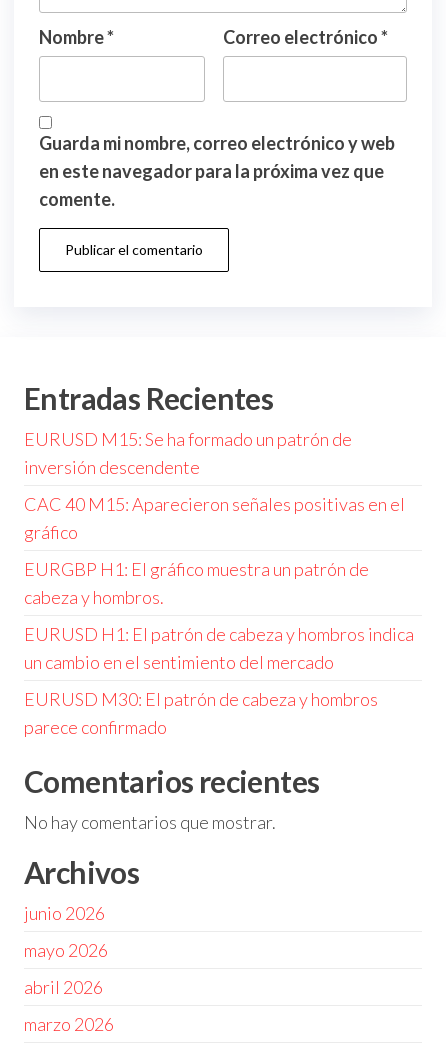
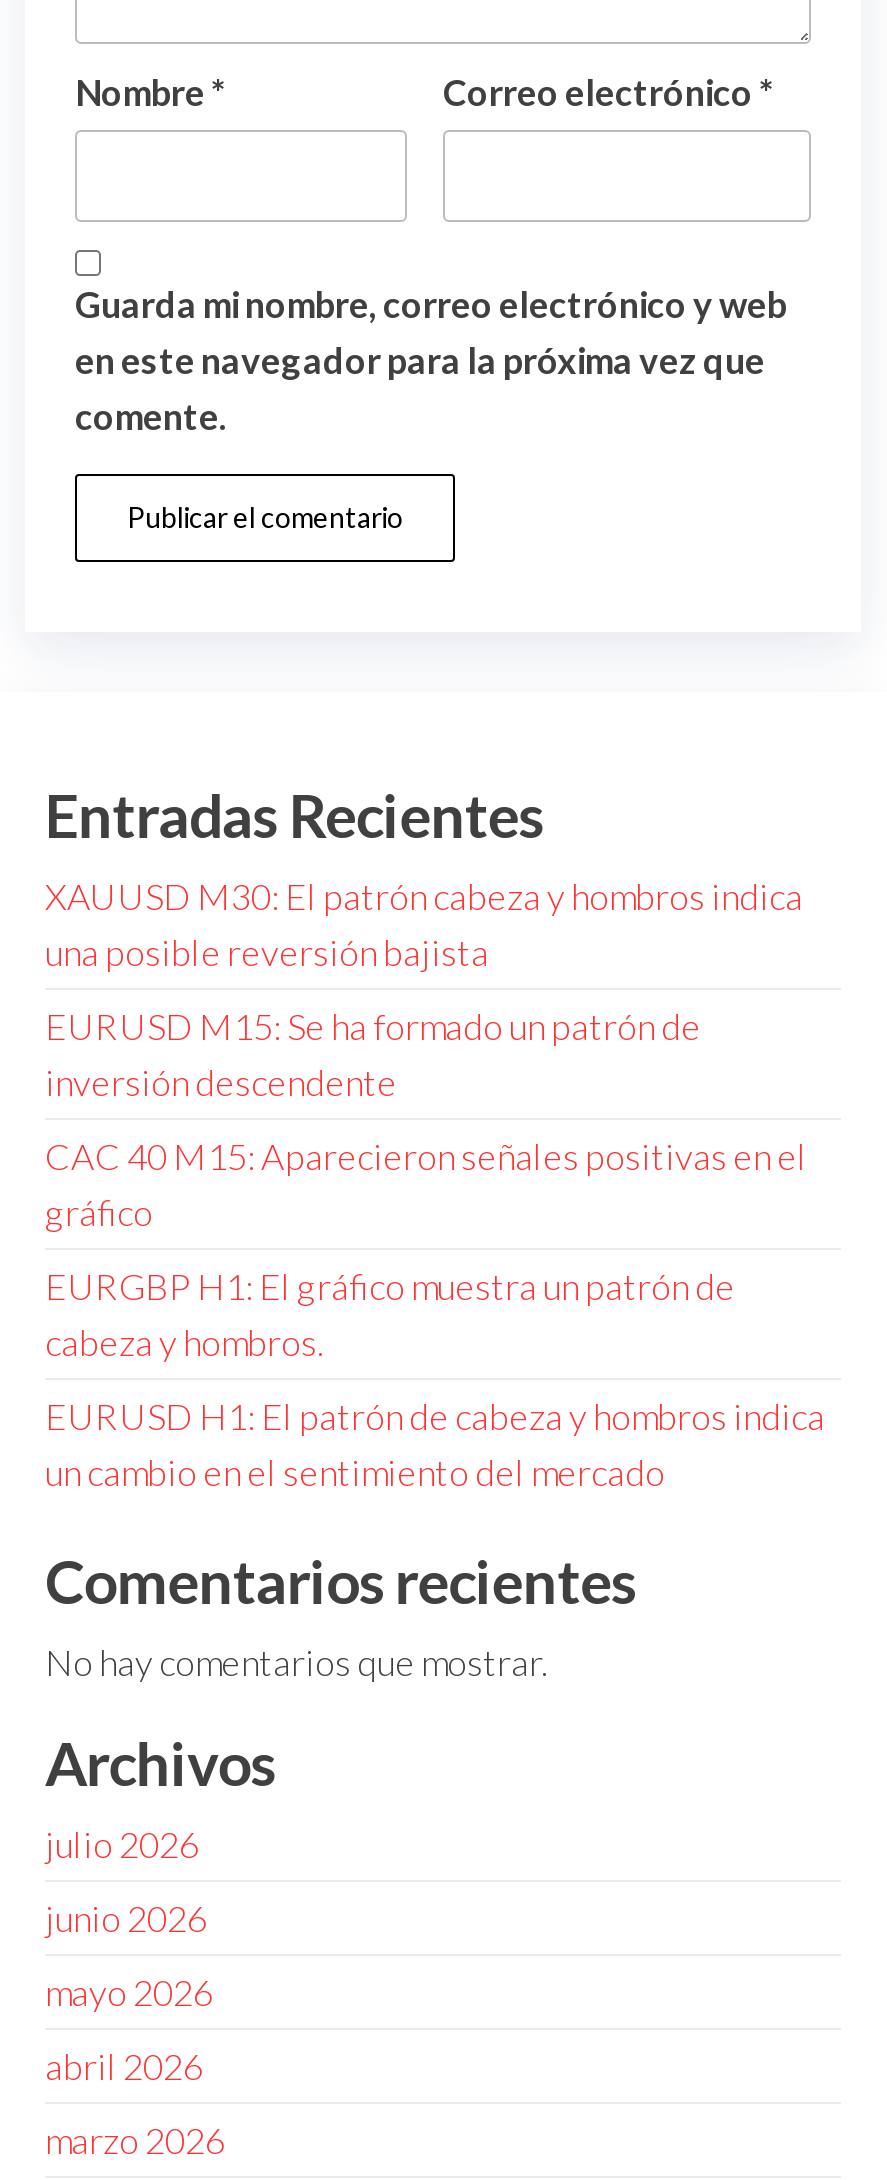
+ XAUUSD M30: El patrón cabeza y hombros indica
+ una posible reversión bajista

moved down: EURUSD M15: Se ha formado un patrón de | inversión descendente | CAC 40 M15: Aparecieron señales positivas en el | gráfico | EURGBP H1: El gráfico muestra un patrón de | cabeza y hombros. | EURUSD H1: El patrón de cabeza y hombros indica | un cambio en el sentimiento del mercado

- EURUSD M30: El patrón de cabeza y hombros
- parece confirmado

+ julio 2026
